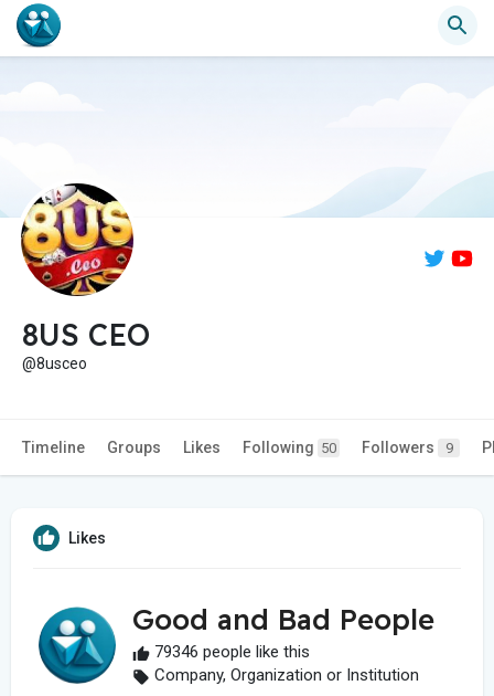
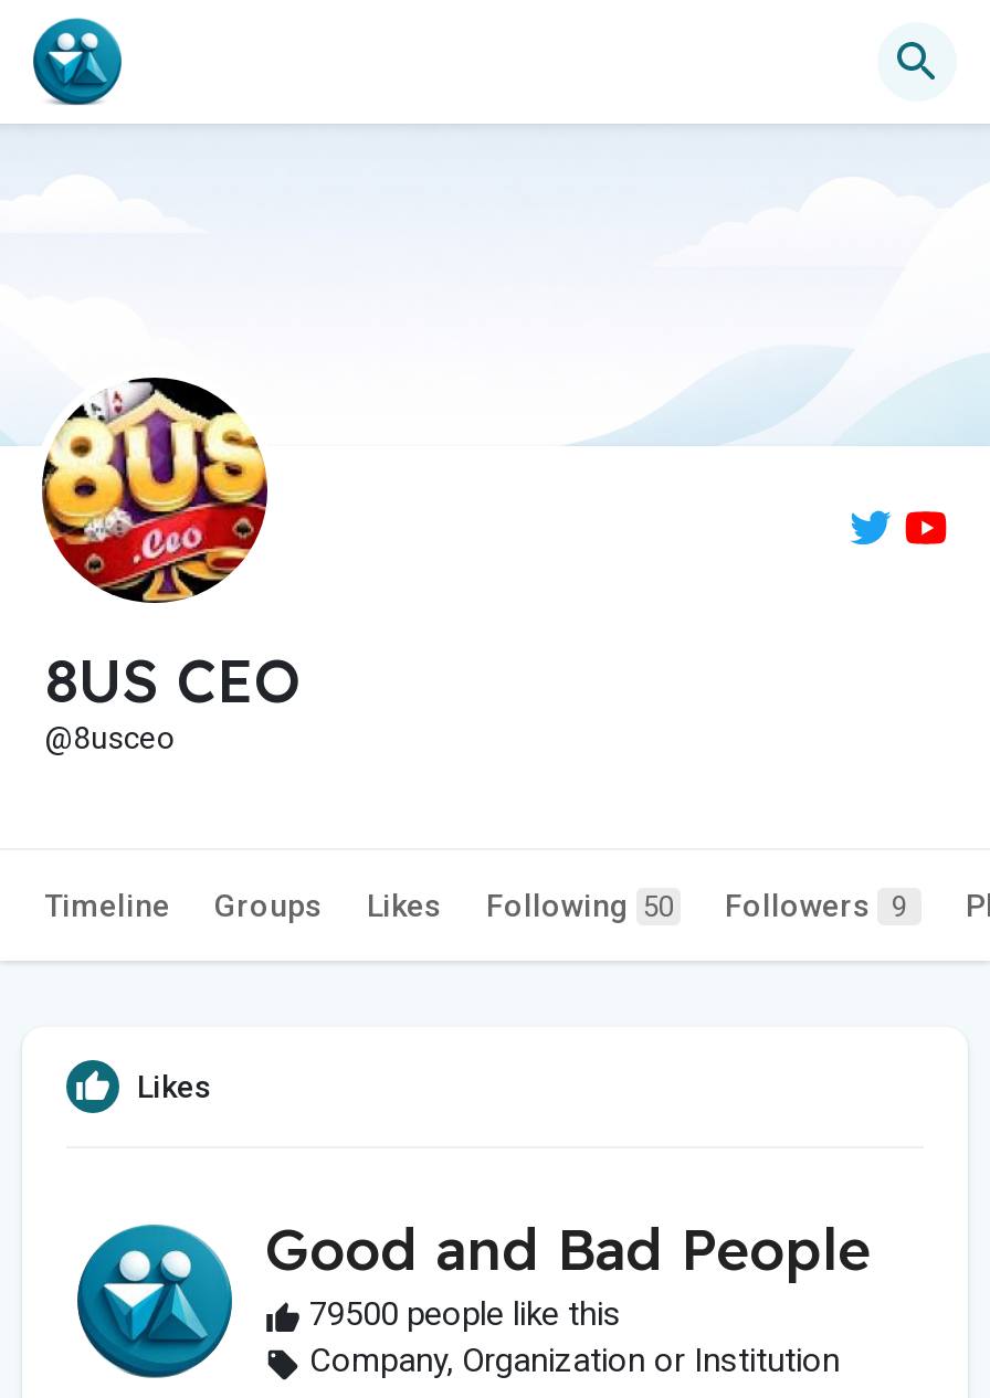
- 79346 people like this
+ 79500 people like this
